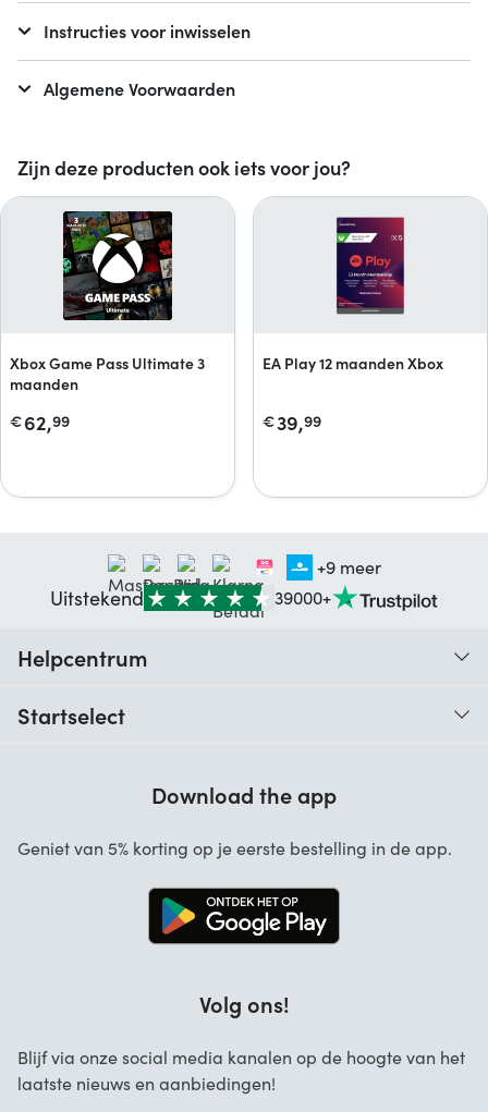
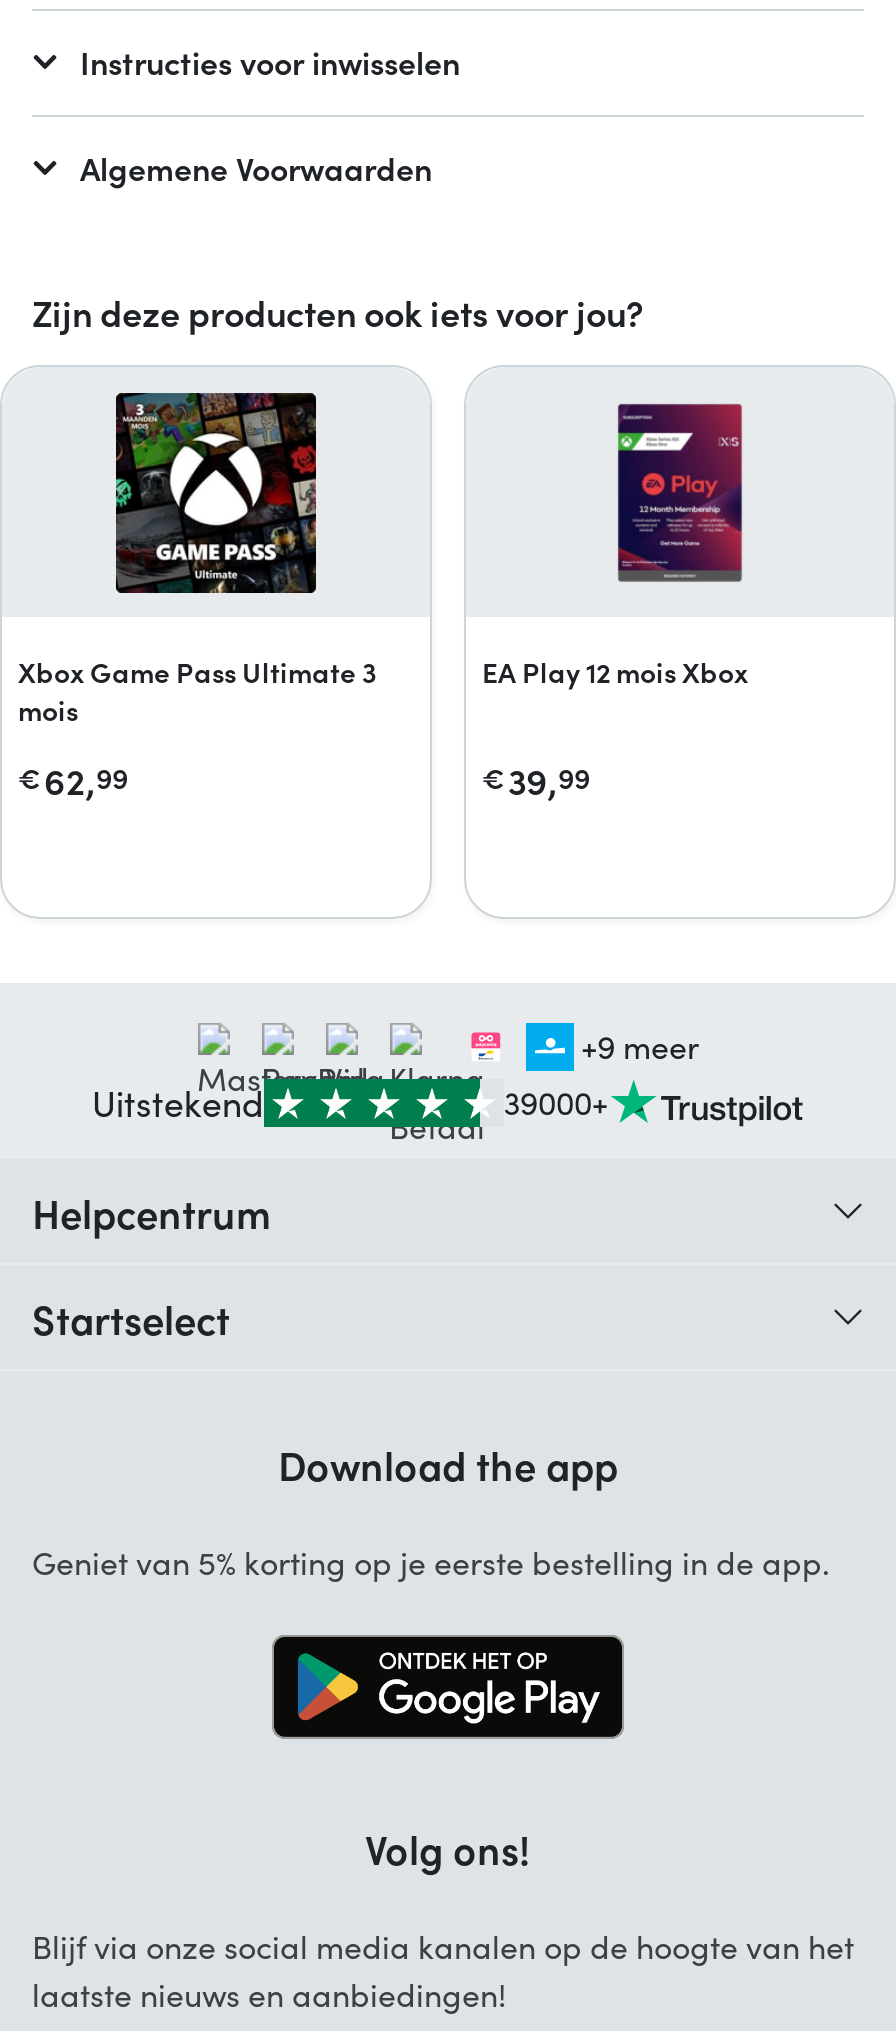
- EA Play 12 maanden Xbox
+ EA Play 12 mois Xbox

- maanden
+ mois
